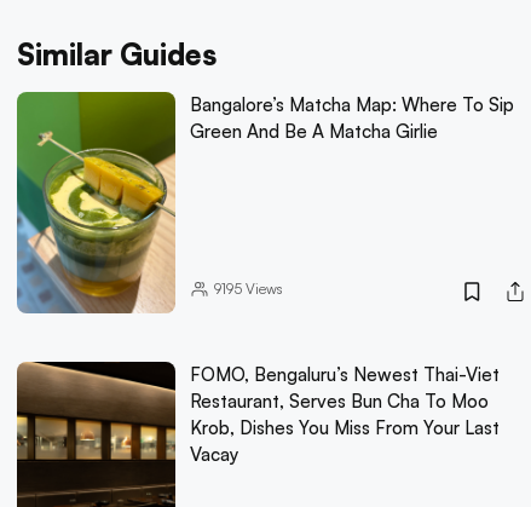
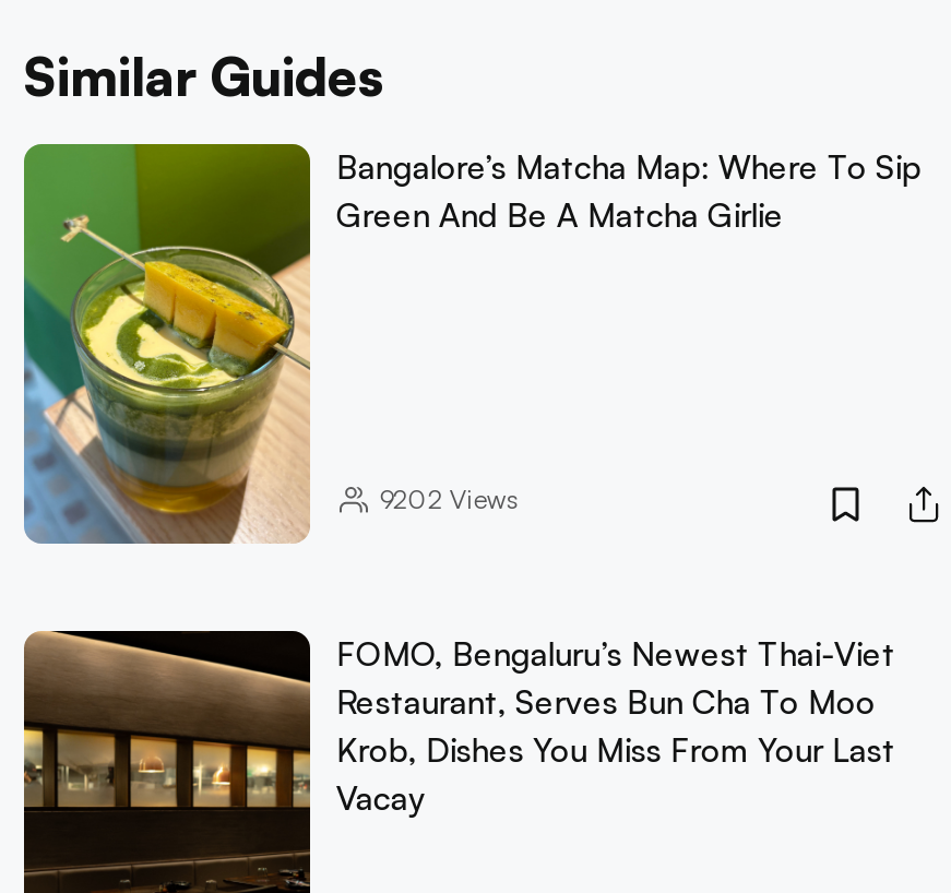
- 9195 Views
+ 9202 Views
